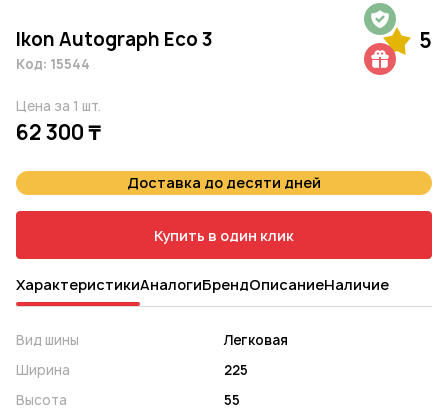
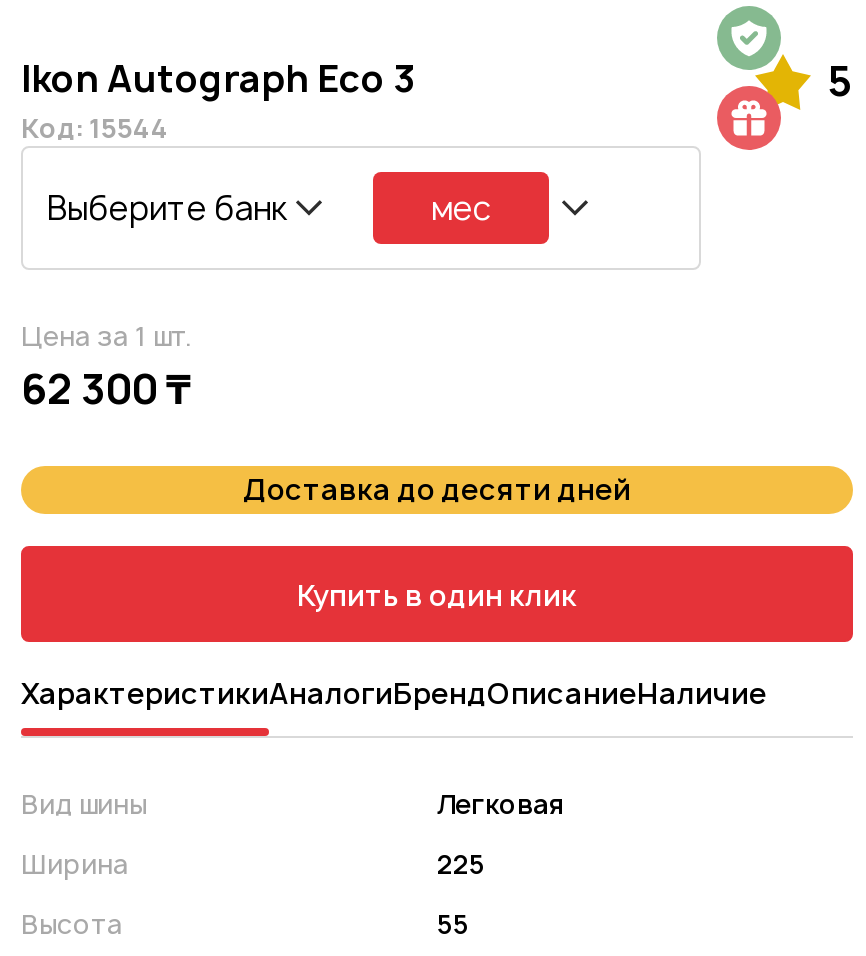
+ Выберите банк
+ мес
